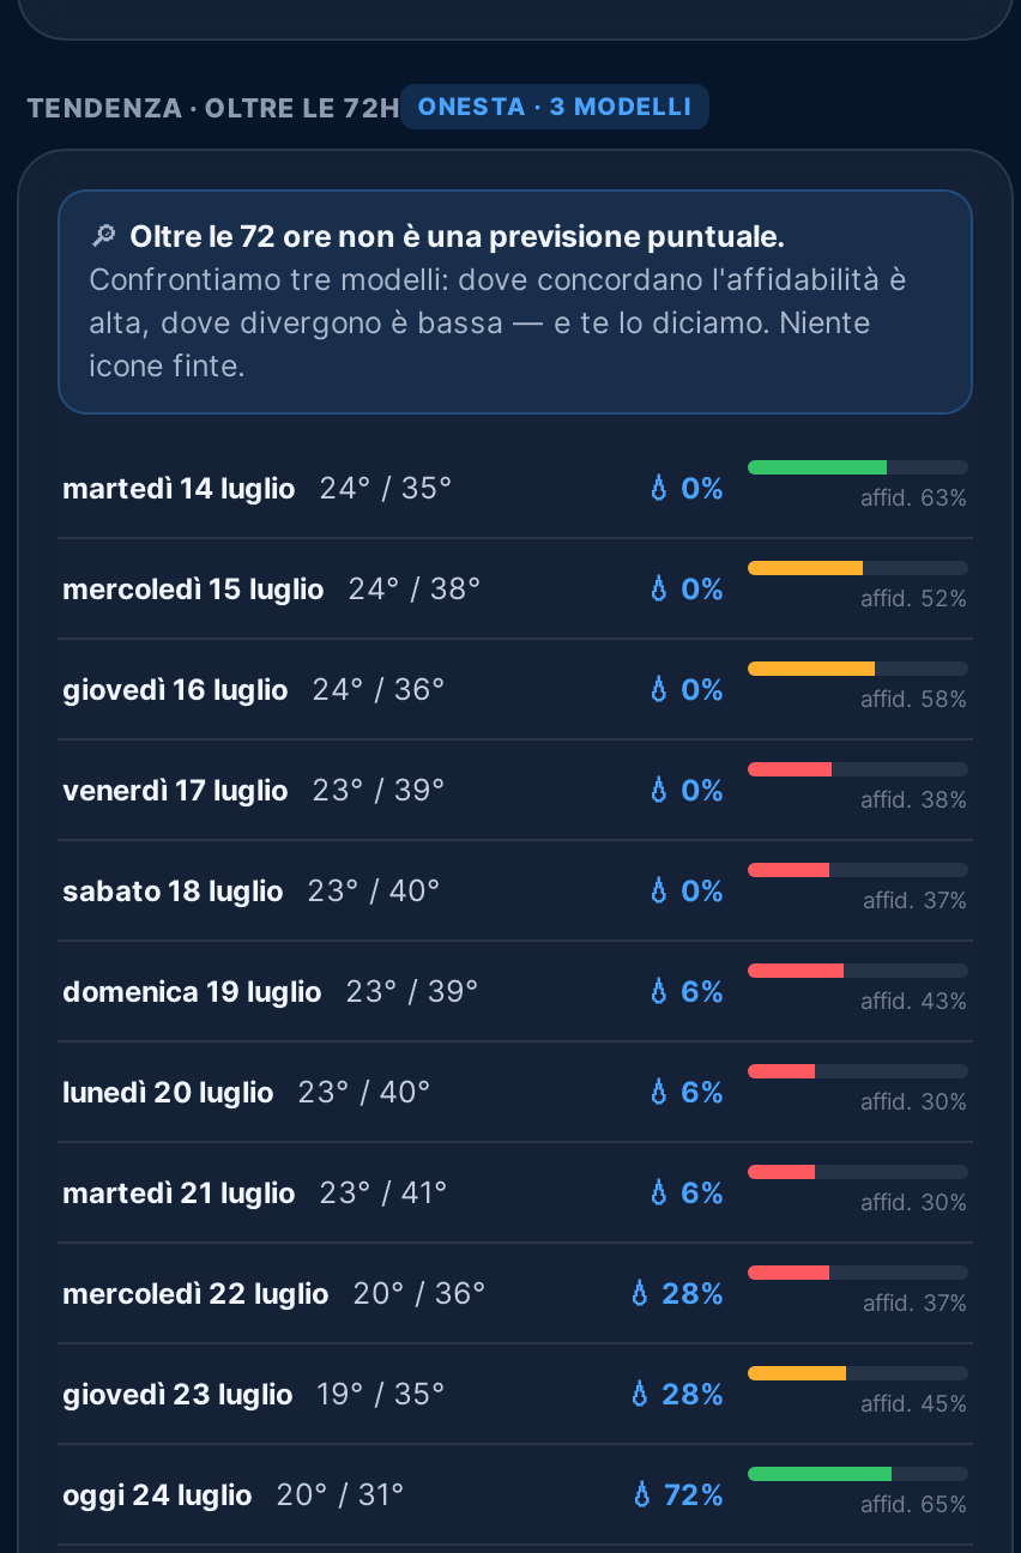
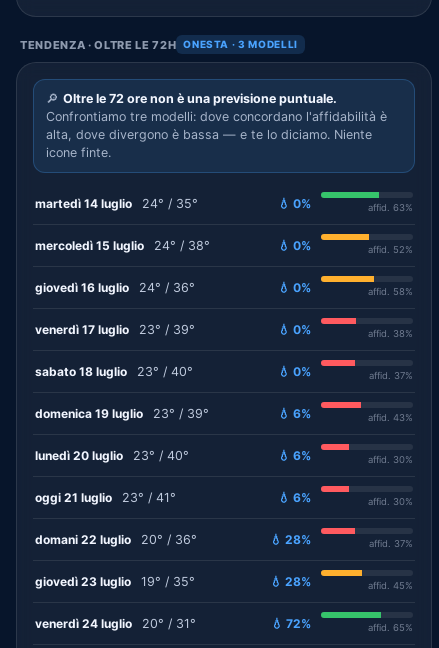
- martedì 21 luglio
+ oggi 21 luglio

- mercoledì 22 luglio
+ domani 22 luglio

- oggi 24 luglio
+ venerdì 24 luglio
